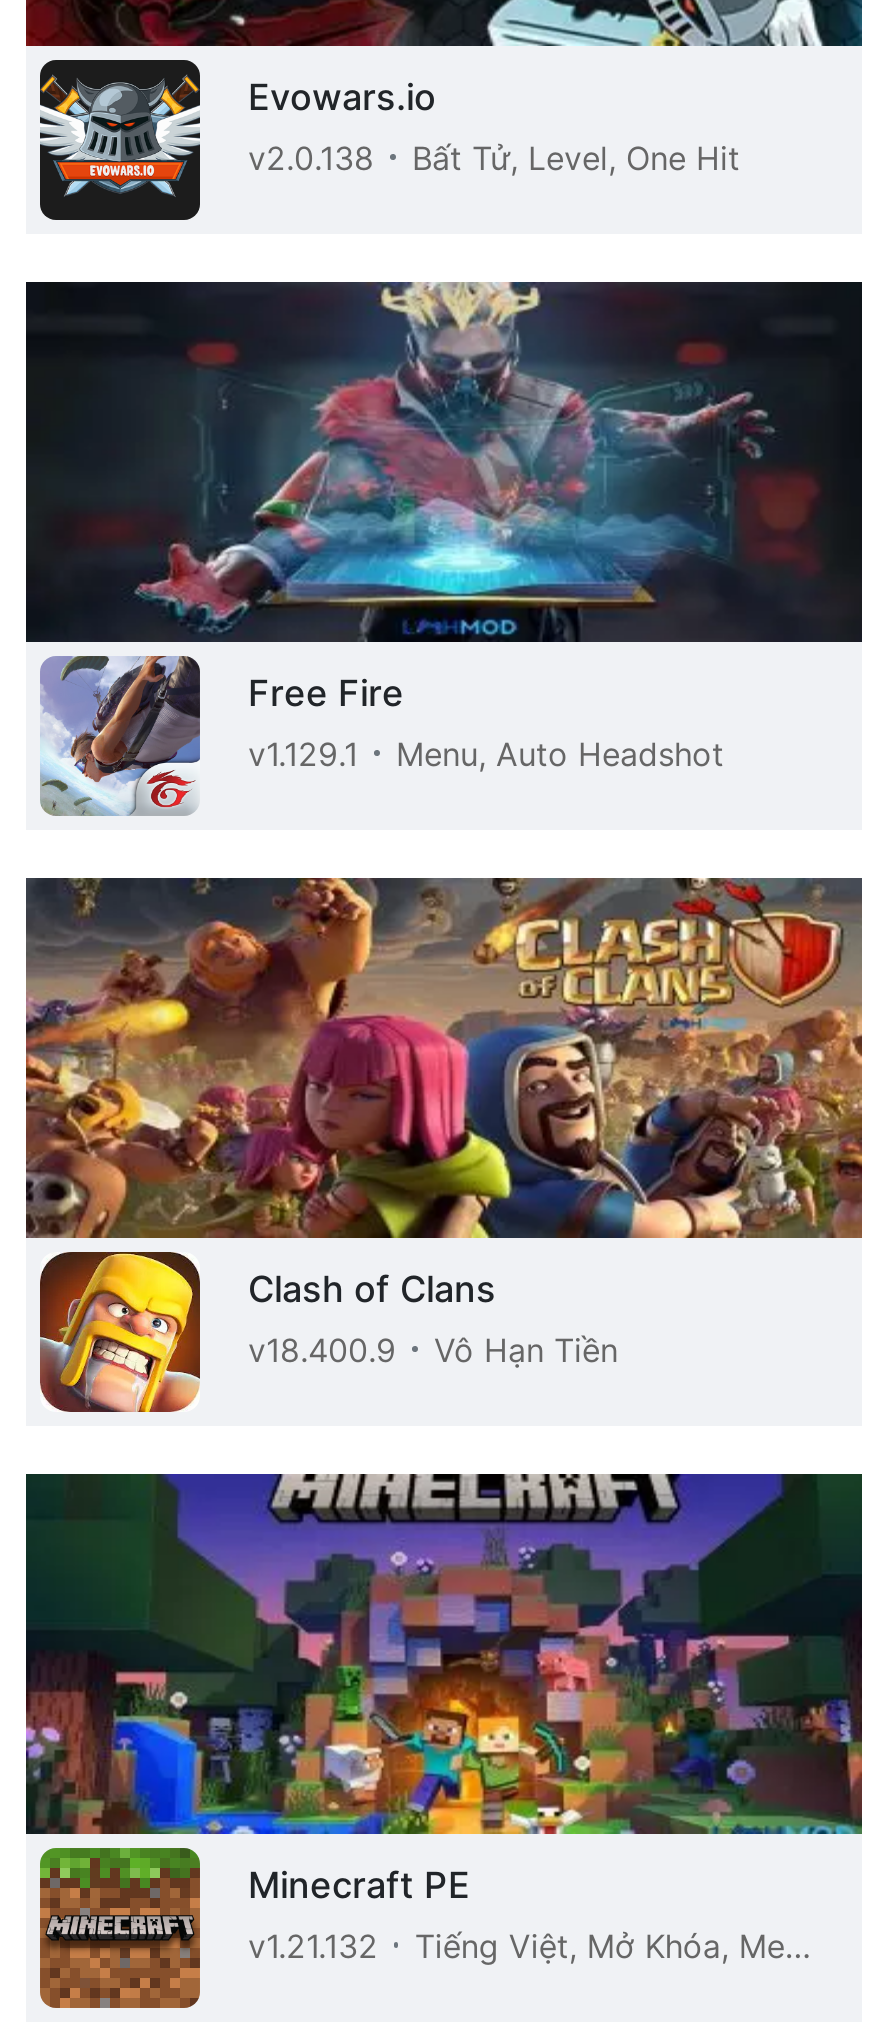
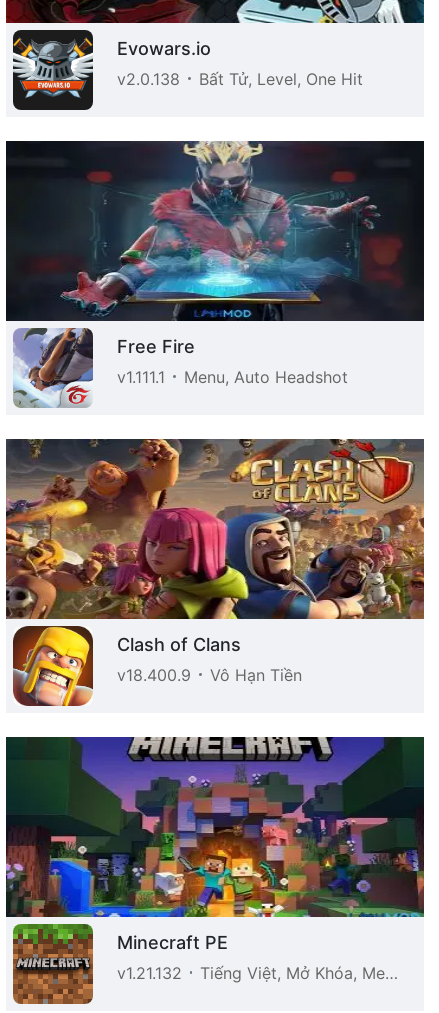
- v1.129.1 Menu, Auto Headshot
+ v1.111.1 Menu, Auto Headshot
